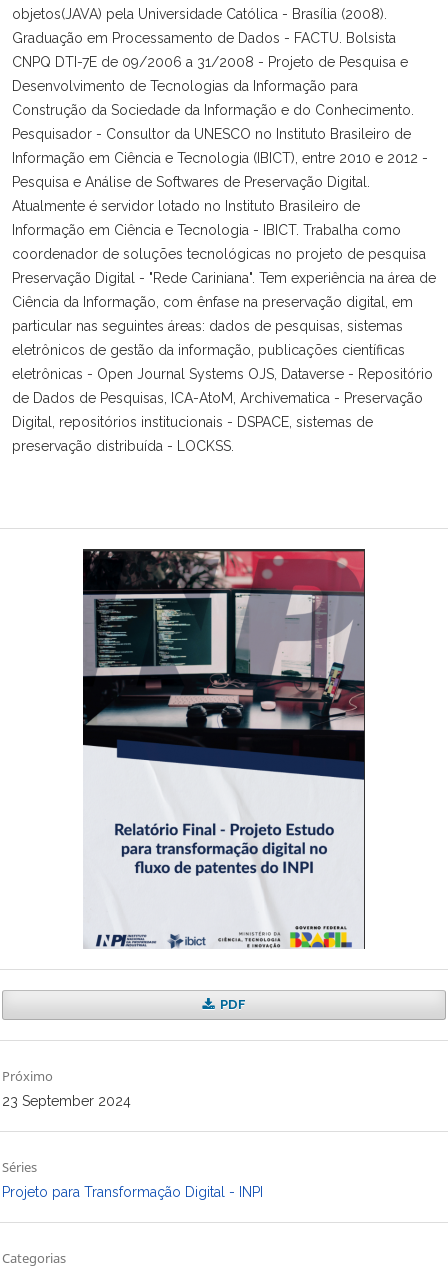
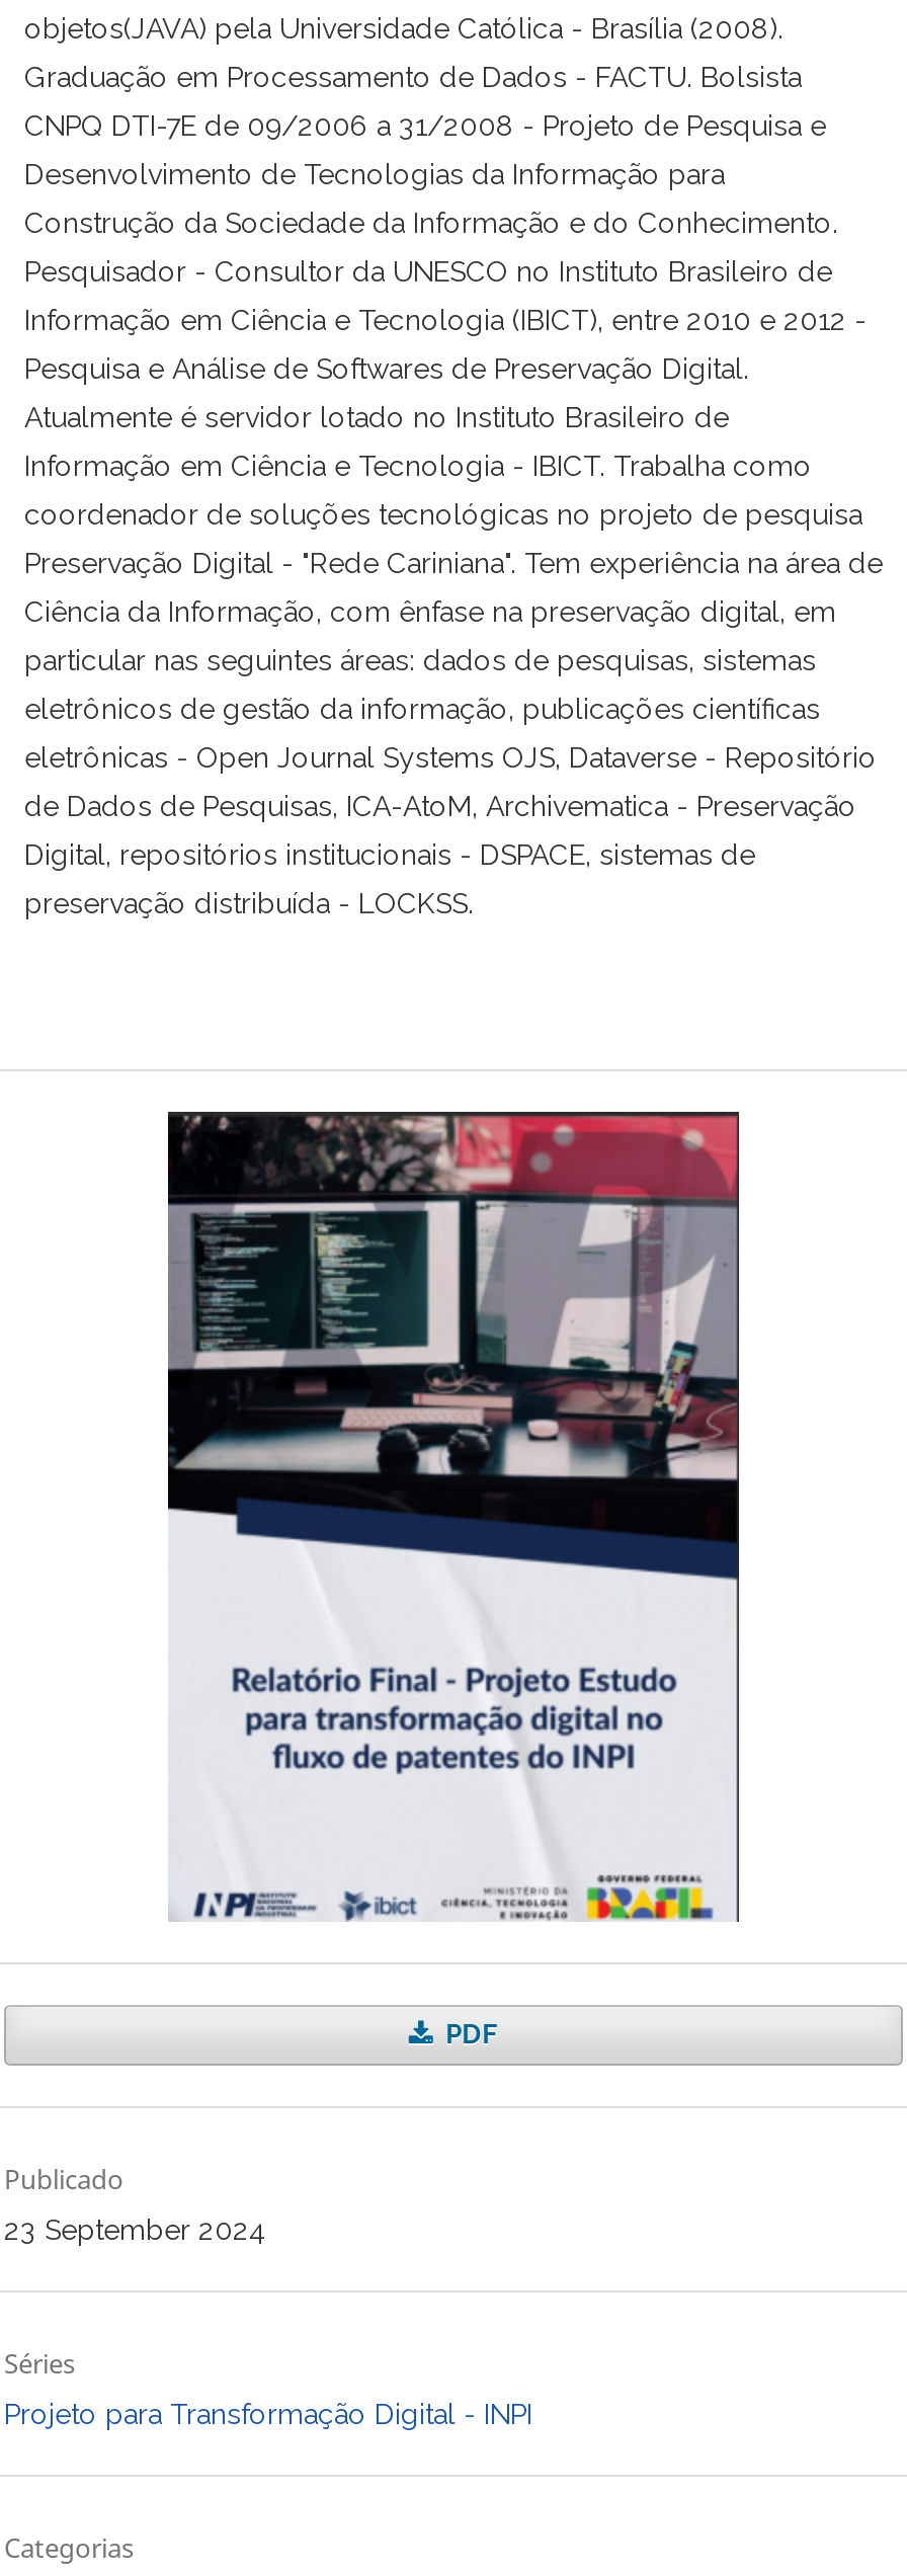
- Próximo
+ Publicado
